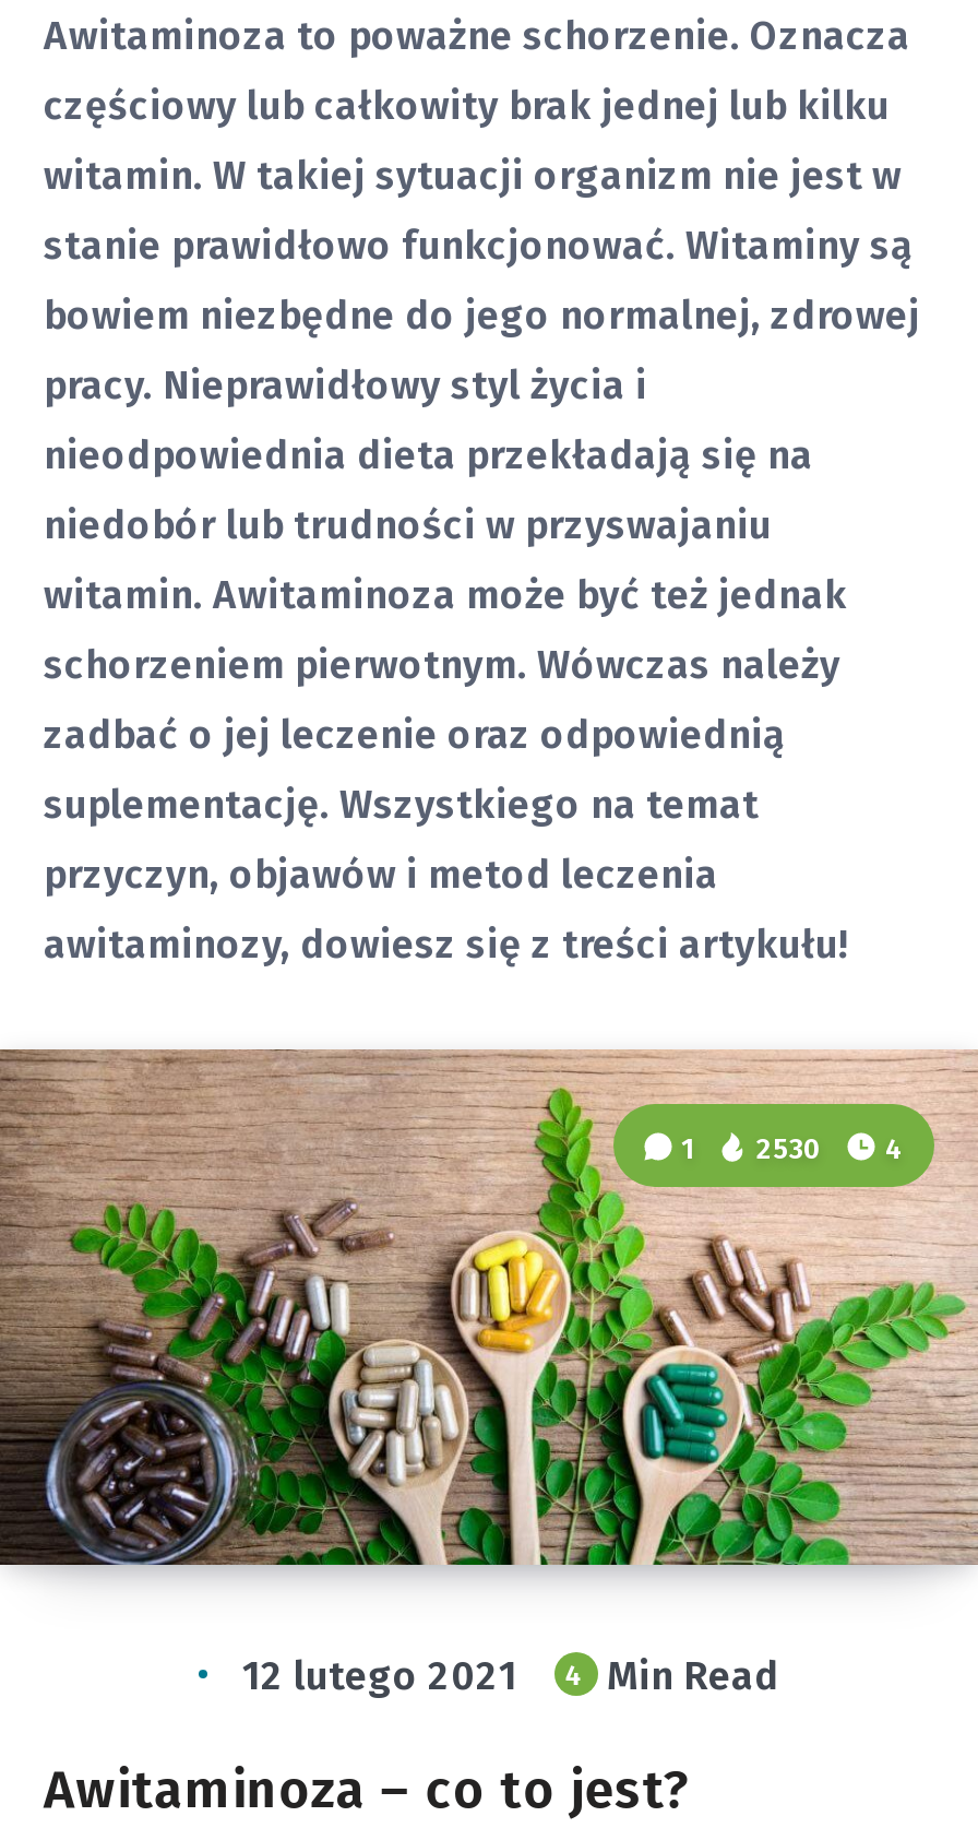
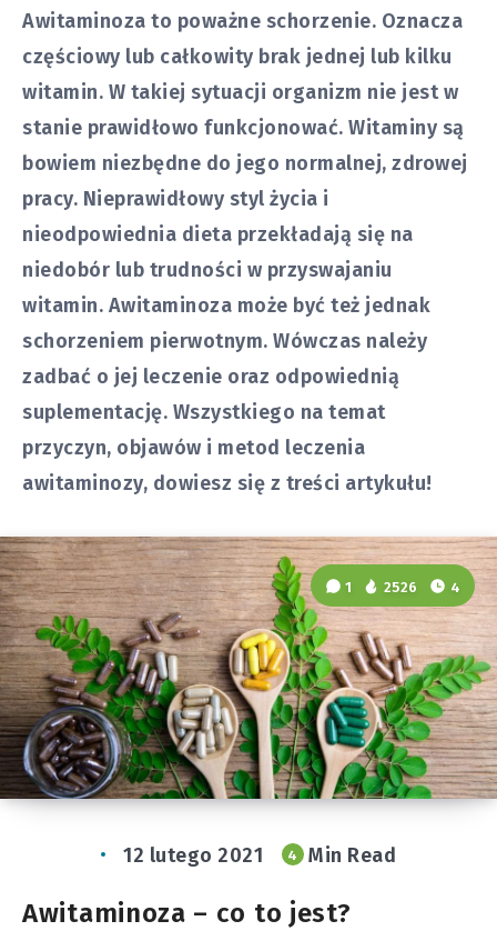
- 1 2530 4
+ 1 2526 4
